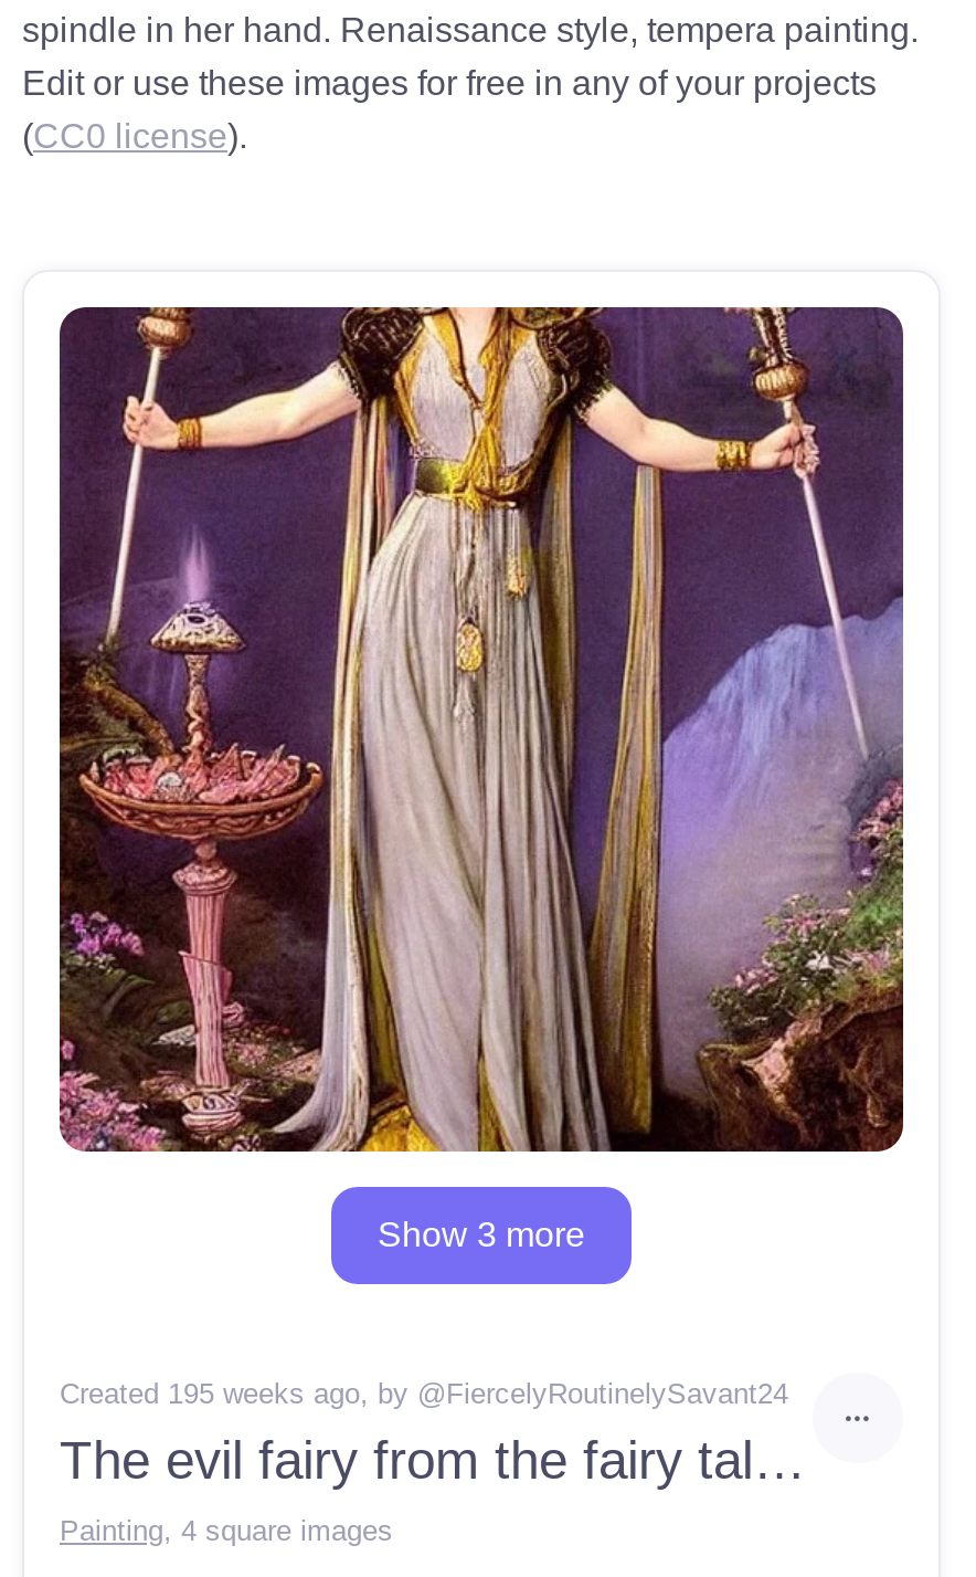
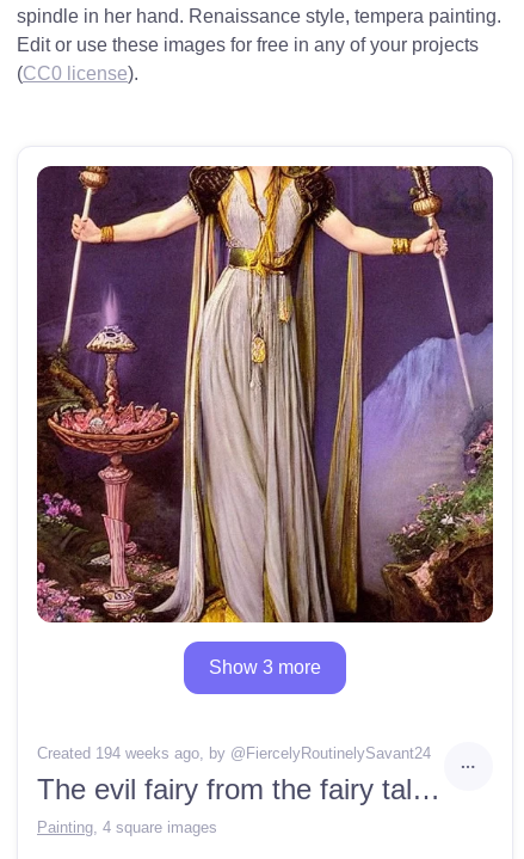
- Created 195 weeks ago, by @FiercelyRoutinelySavant24
+ Created 194 weeks ago, by @FiercelyRoutinelySavant24
